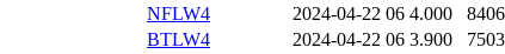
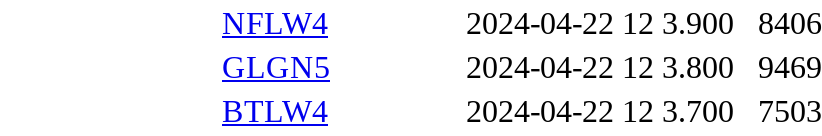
- 2024-04-22 06 4.000 8406
+ 2024-04-22 12 3.900 8406

+ GLGN5
+ 2024-04-22 12 3.800
+ 9469

- 2024-04-22 06 3.900 7503
+ 2024-04-22 12 3.700 7503
